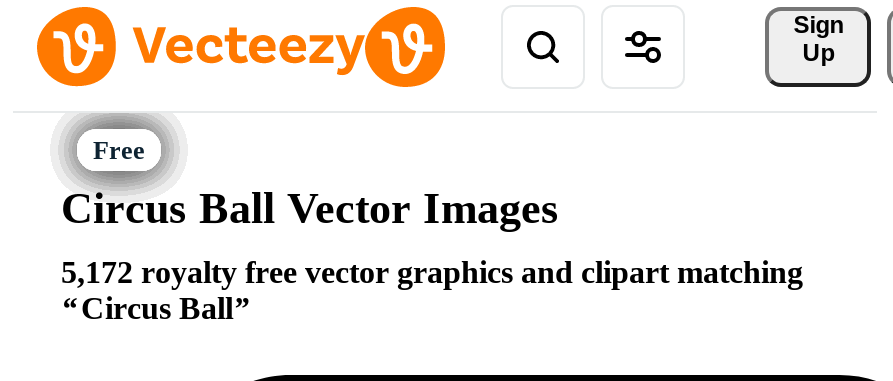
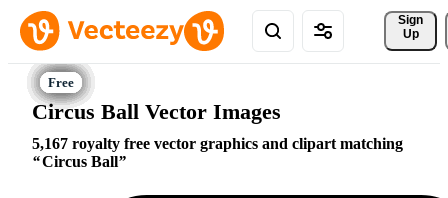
- 5,172 royalty free vector graphics and clipart matching
+ 5,167 royalty free vector graphics and clipart matching
